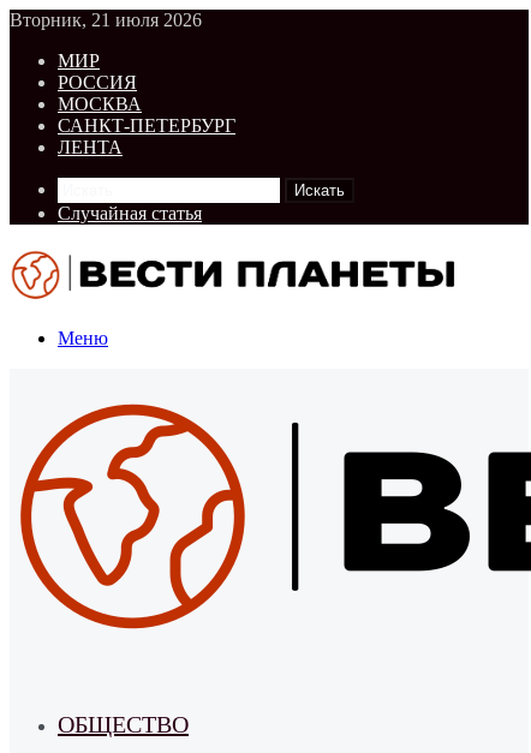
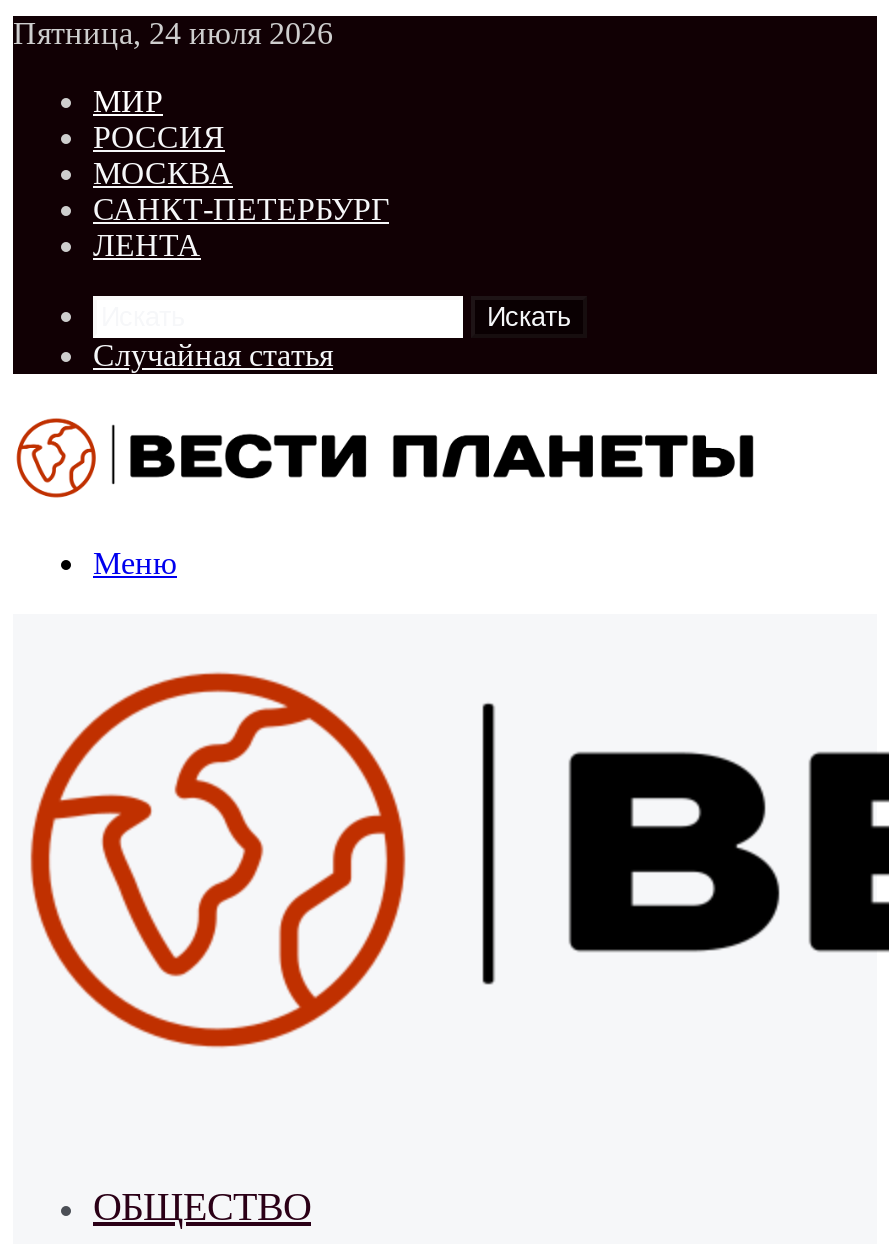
- Вторник, 21 июля 2026
+ Пятница, 24 июля 2026
